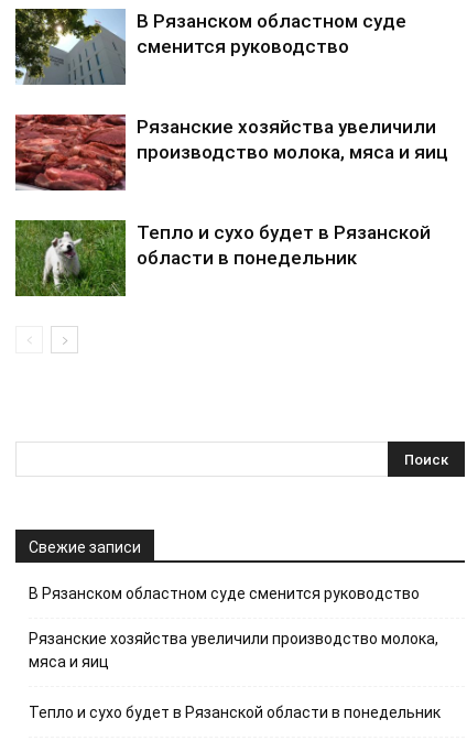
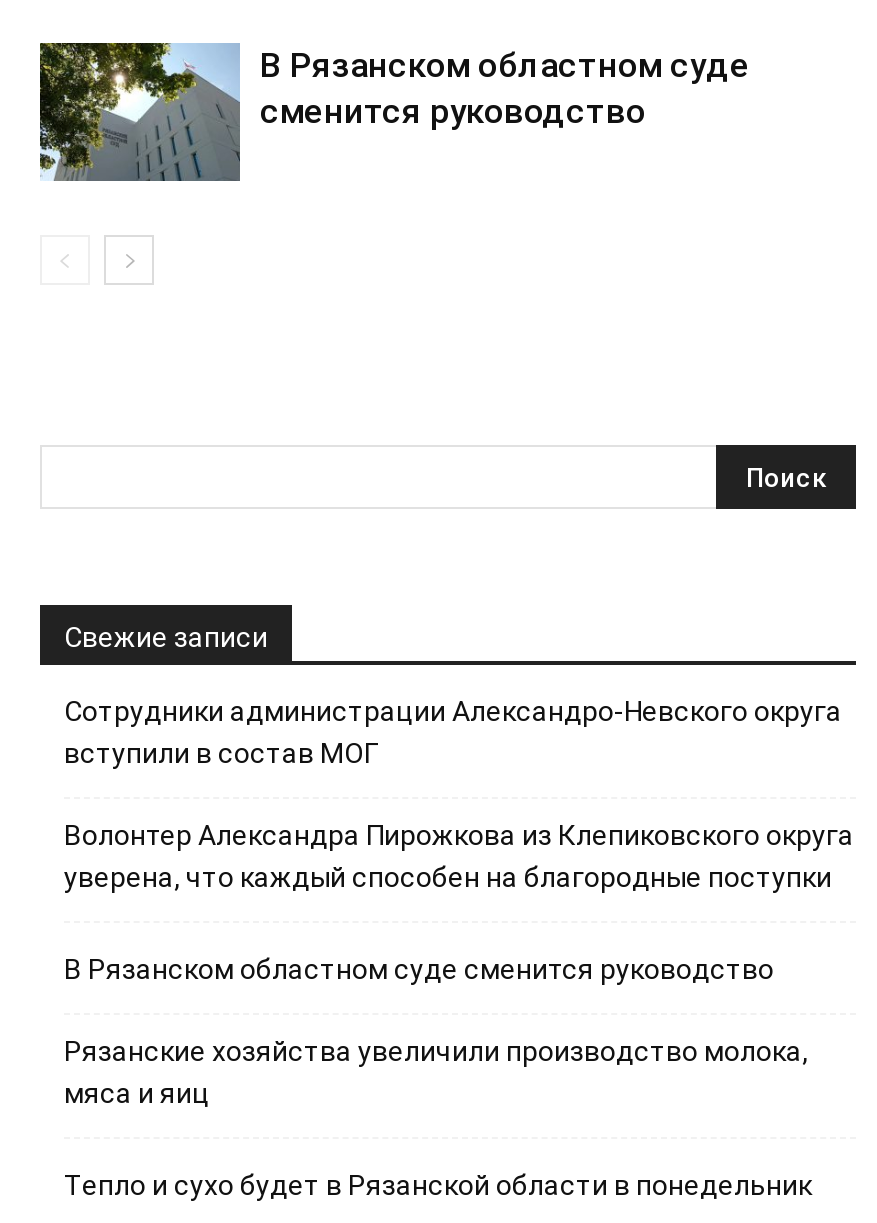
- [image]
- Рязанские хозяйства увеличили
- производство молока, мяса и яиц

- [image]
- Тепло и сухо будет в Рязанской
- области в понедельник

moved up: Свежие записи

+ Сотрудники администрации Александро-Невского округа
+ вступили в состав МОГ
+ Волонтер Александра Пирожкова из Клепиковского округа
+ уверена, что каждый способен на благородные поступки
